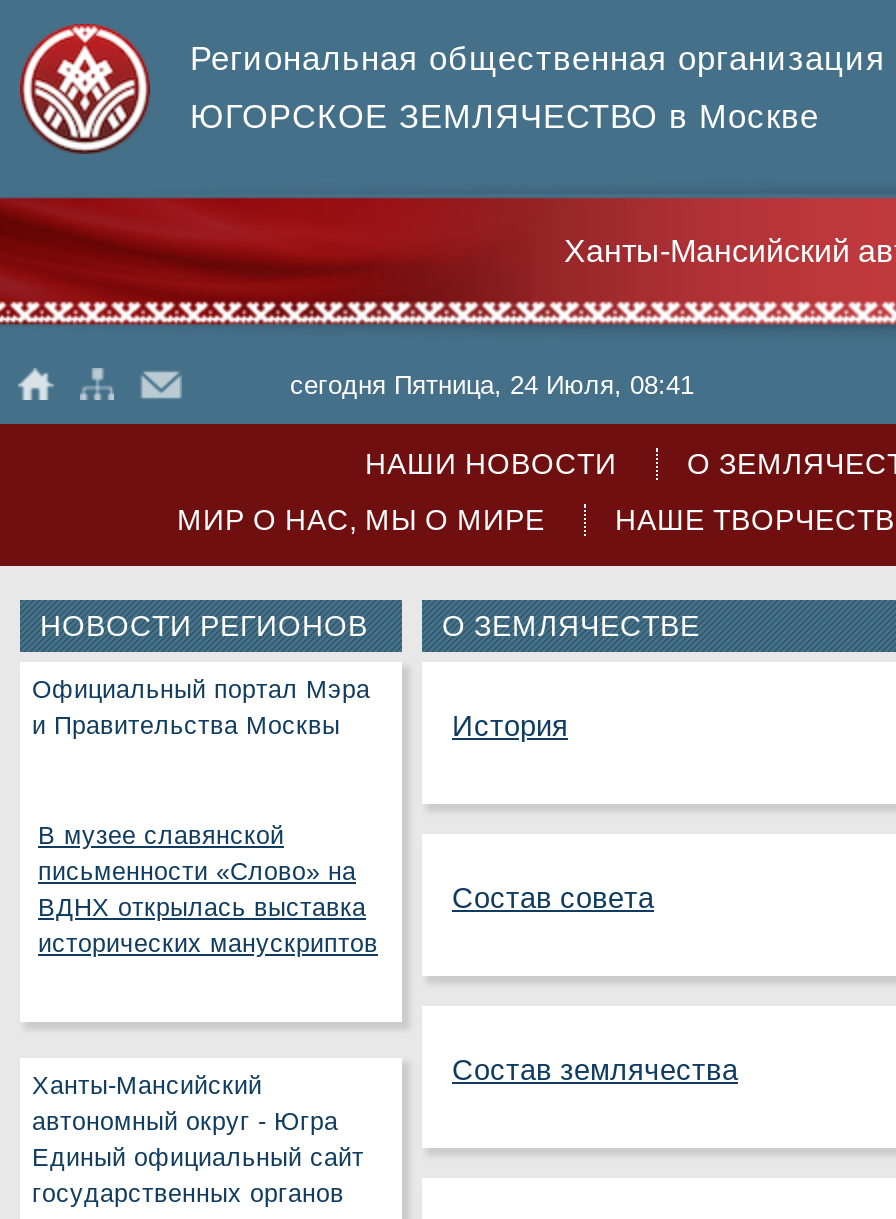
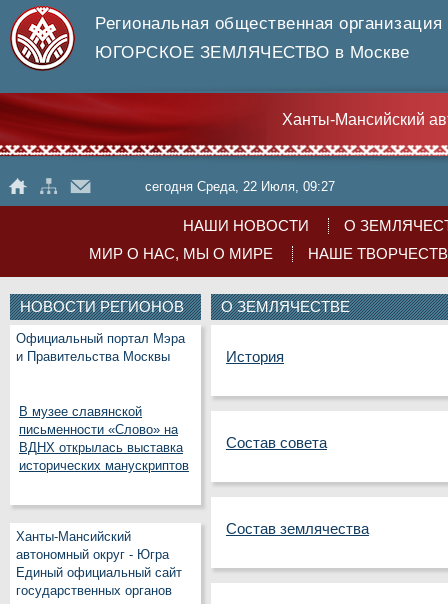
- сегодня Пятница, 24 Июля, 08:41
+ сегодня Среда, 22 Июля, 09:27
